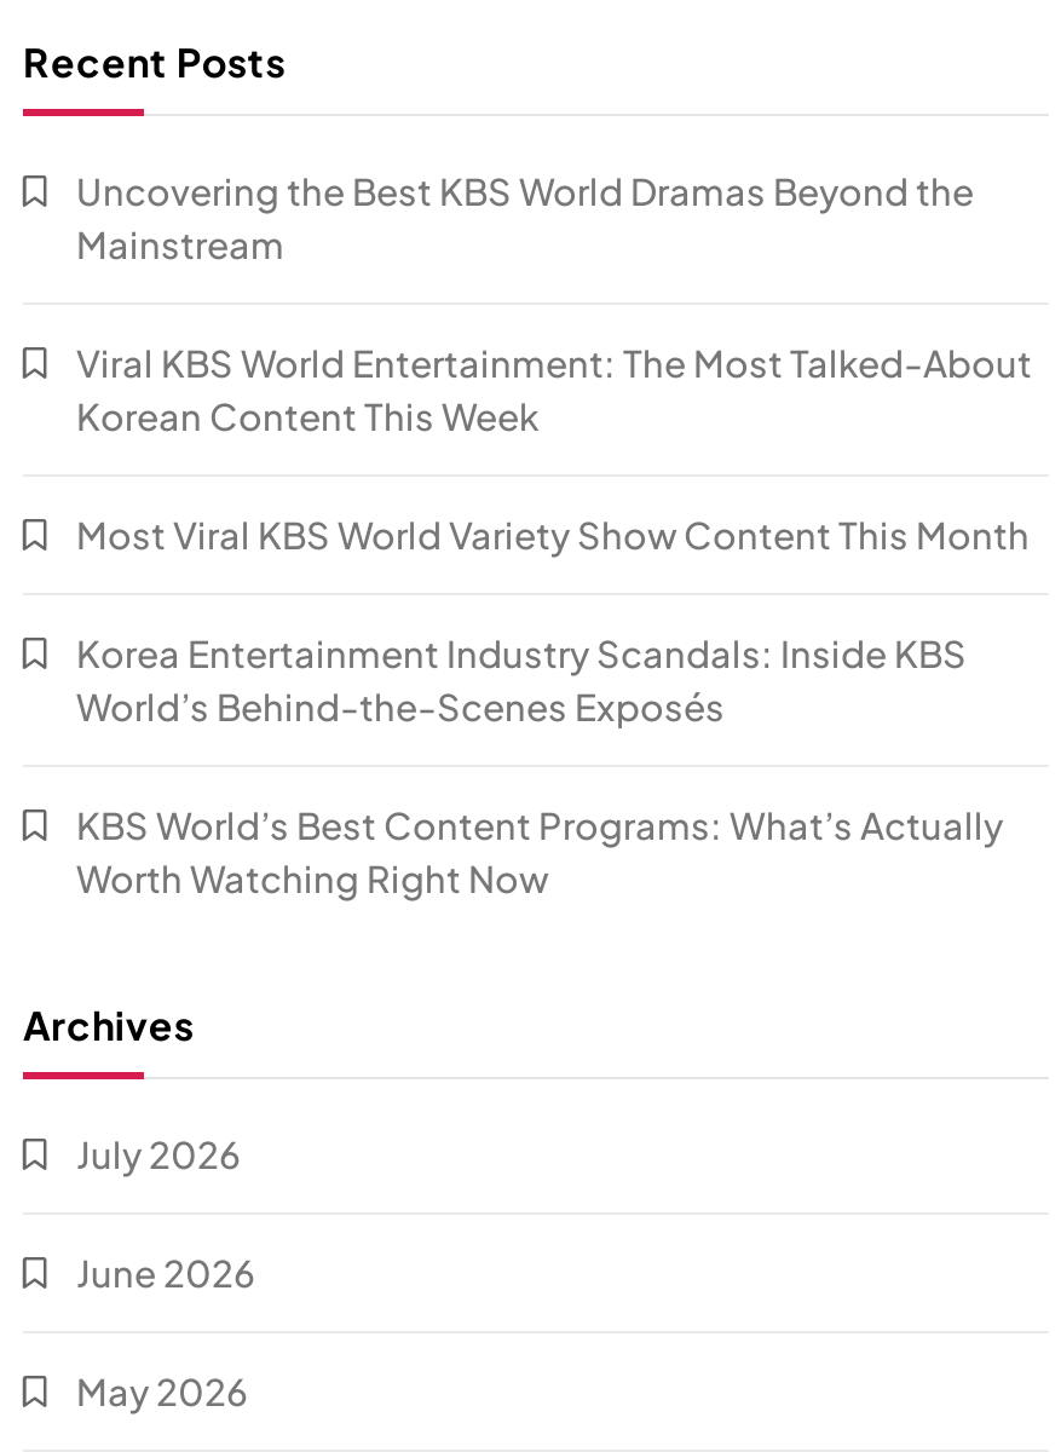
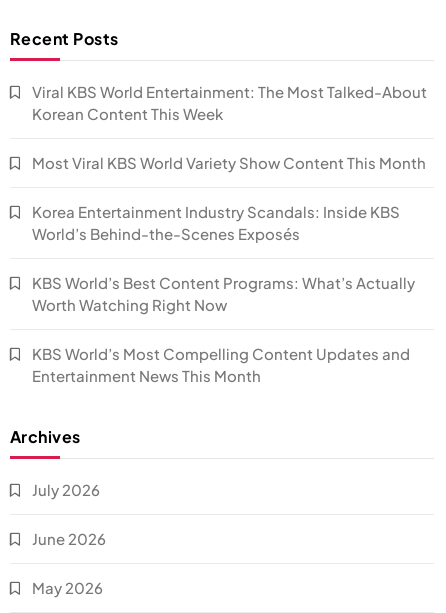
- Uncovering the Best KBS World Dramas Beyond the
- Mainstream

moved up: Viral KBS World Entertainment: The Most Talked-About | Korean Content This Week | Most Viral KBS World Variety Show Content This Month | Korea Entertainment Industry Scandals: Inside KBS | World’s Behind-the-Scenes Exposés | KBS World’s Best Content Programs: What’s Actually | Worth Watching Right Now

+ KBS World’s Most Compelling Content Updates and
+ Entertainment News This Month
